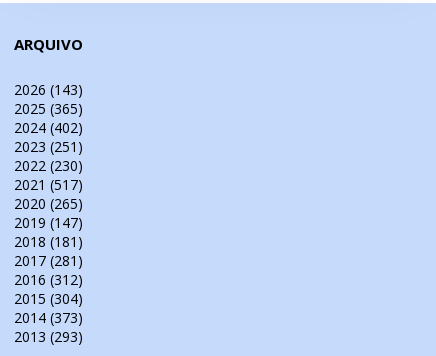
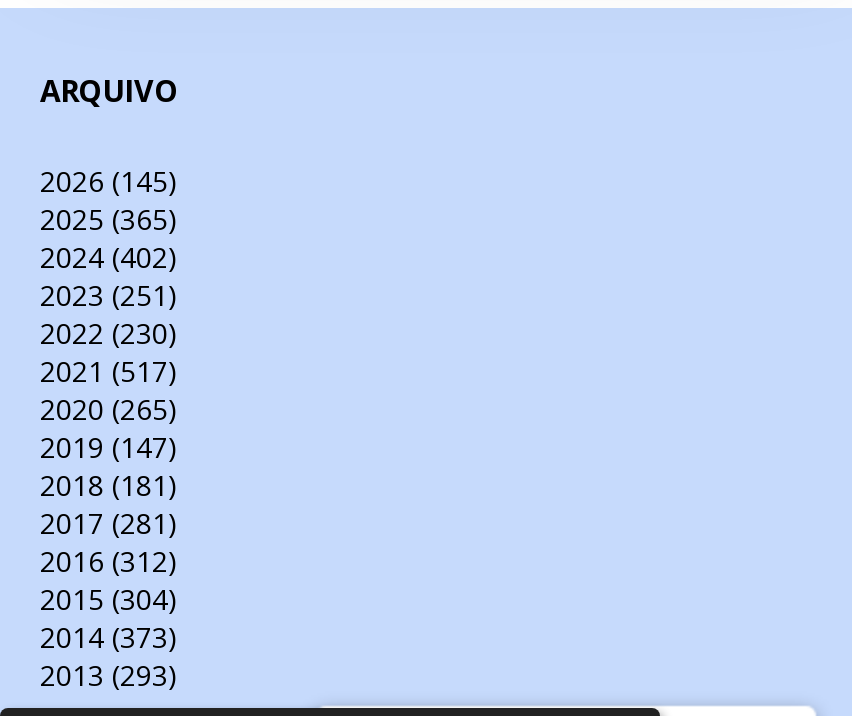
- 2026 (143)
+ 2026 (145)
